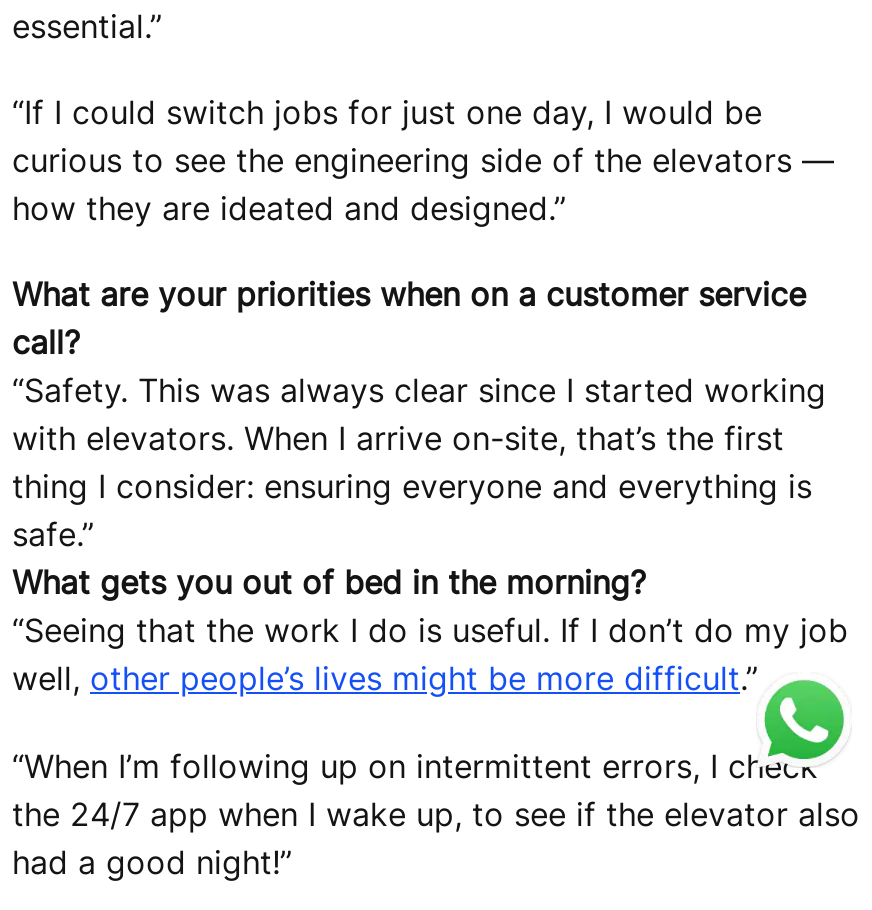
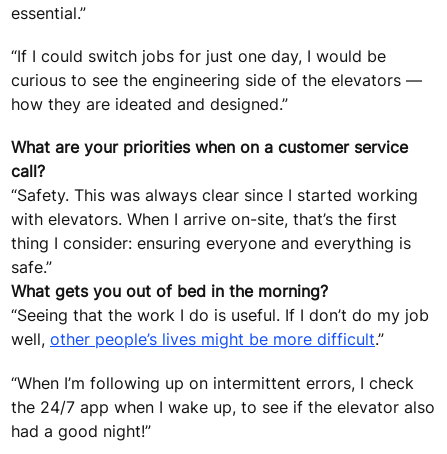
- [image]
